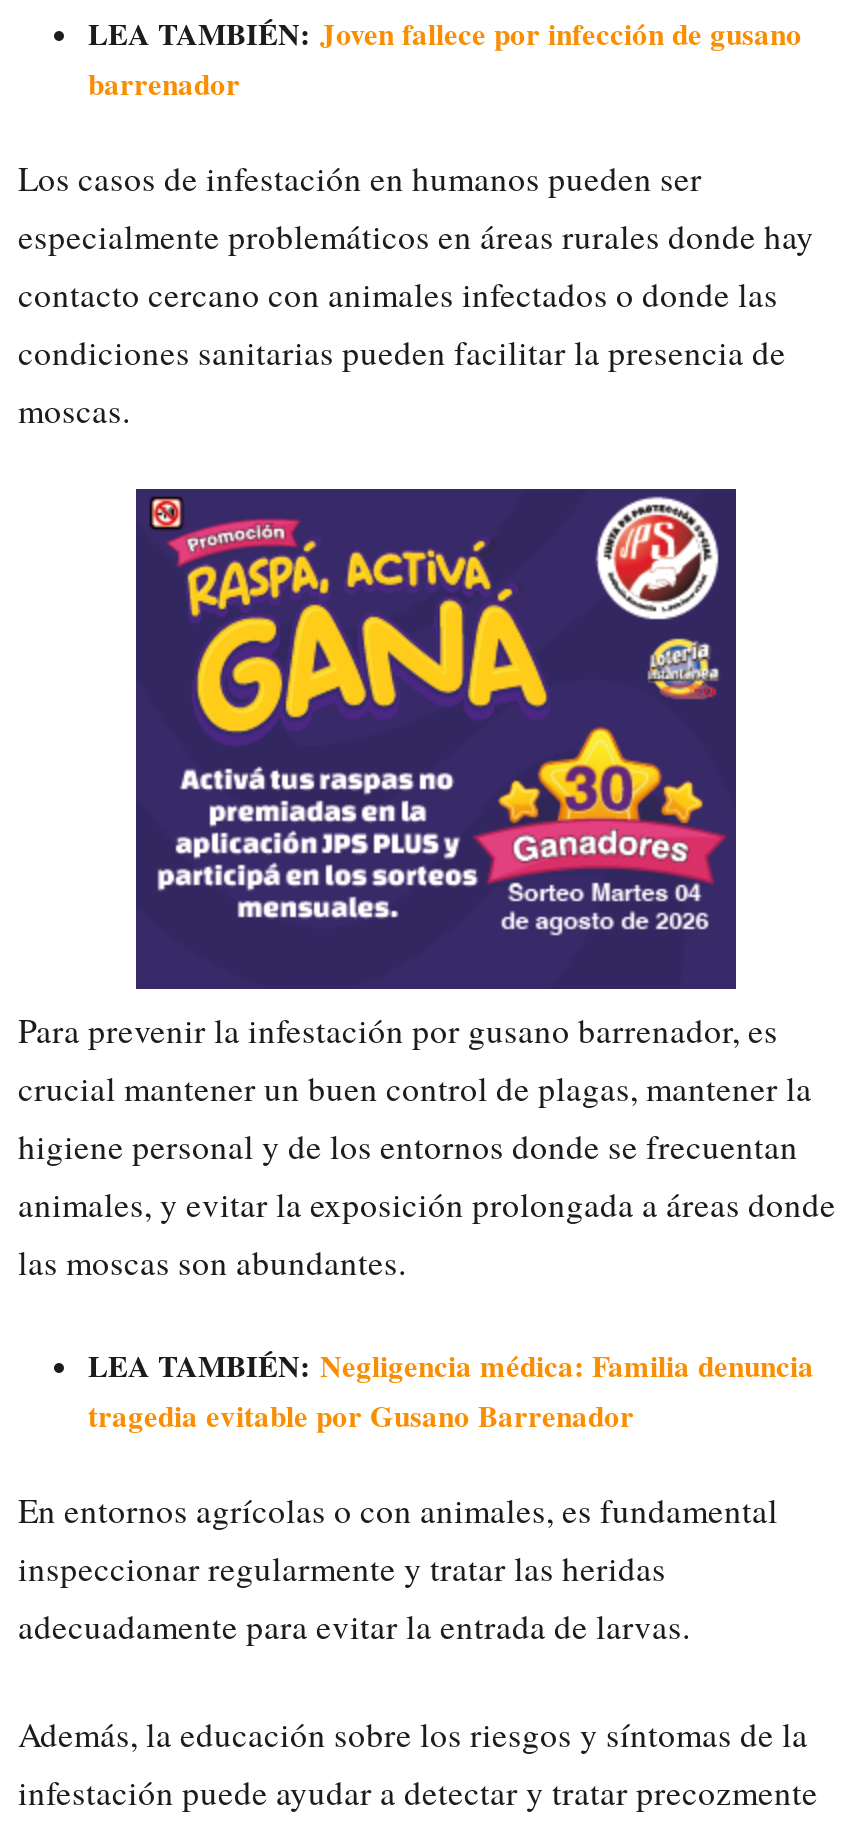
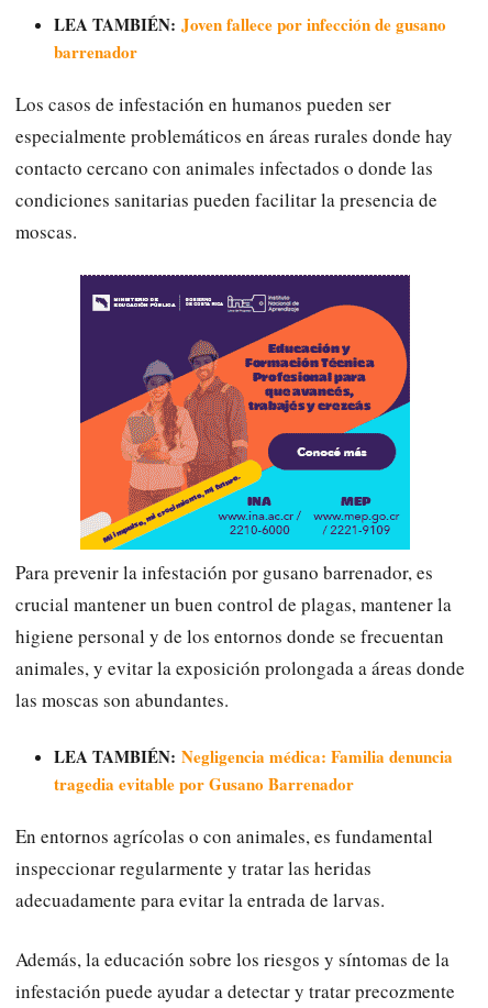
- [image]
+ [image]
